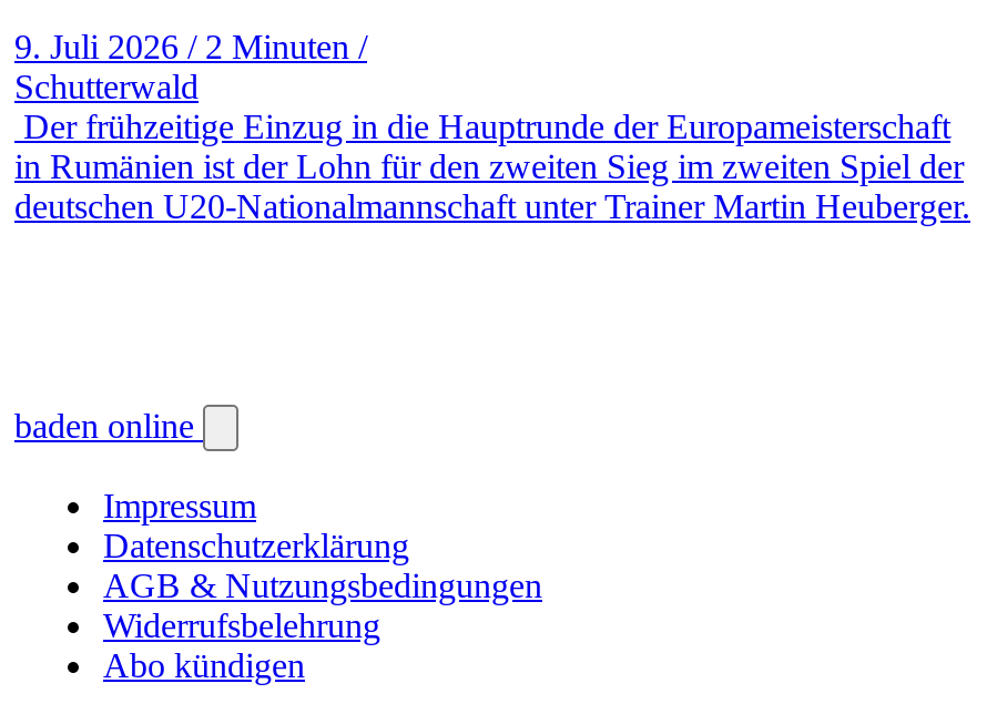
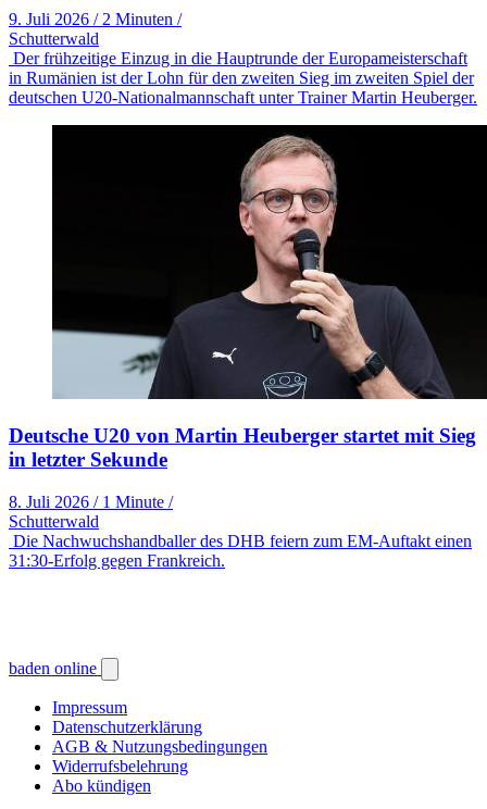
+ [image]
+ Deutsche U20 von Martin Heuberger startet mit Sieg
+ in letzter Sekunde
+ 8. Juli 2026 / 1 Minute /
+ Schutterwald
+ Die Nachwuchshandballer des DHB feiern zum EM-Auftakt einen
+ 31:30-Erfolg gegen Frankreich.
